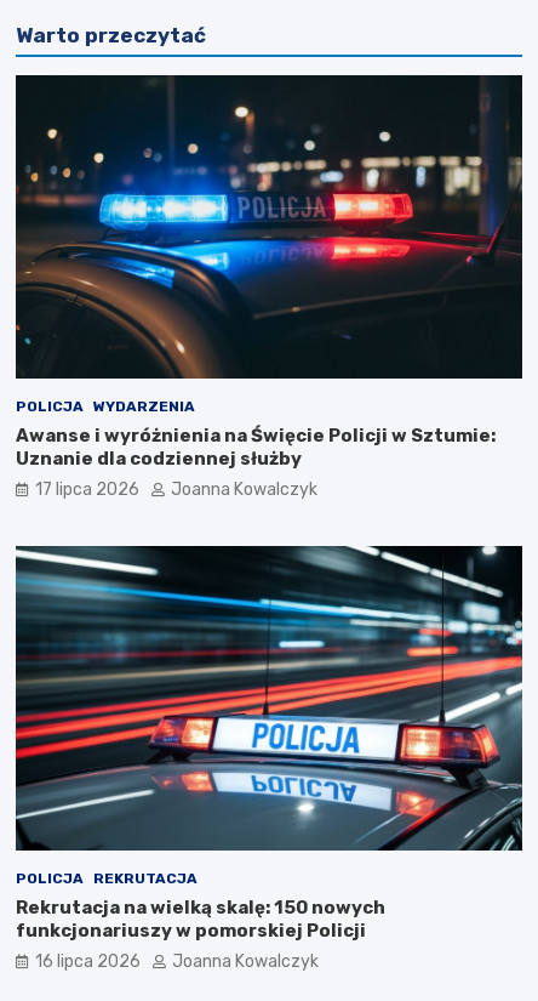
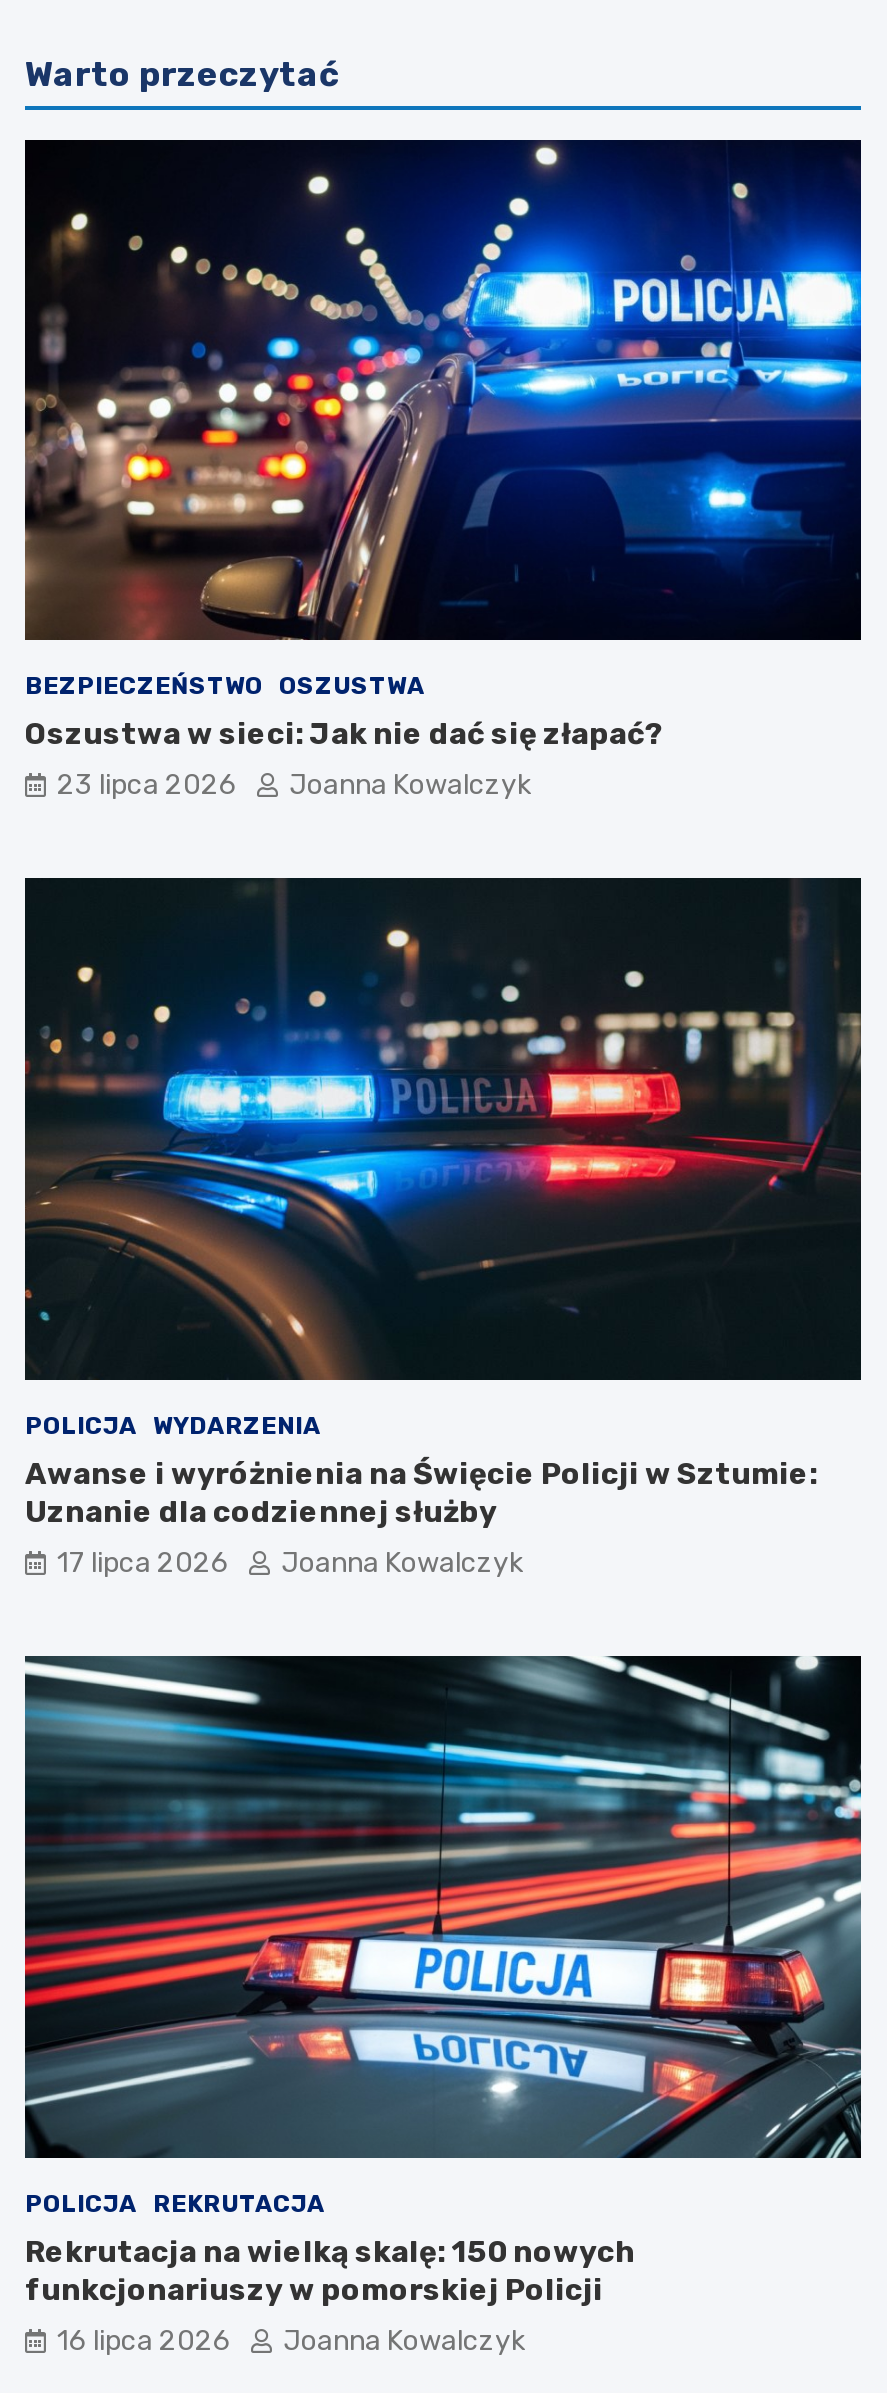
+ [image]
+ BEZPIECZEŃSTWO OSZUSTWA
+ Oszustwa w sieci: Jak nie dać się złapać?
+ 23 lipca 2026
+ Joanna Kowalczyk
